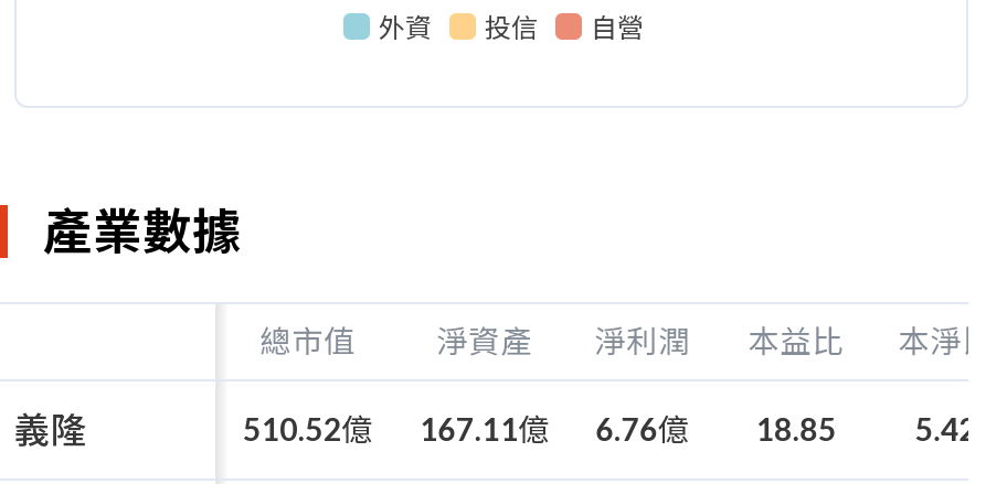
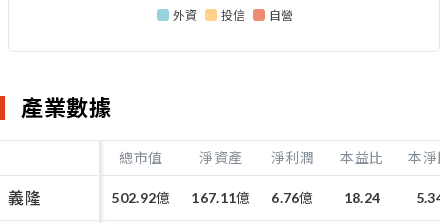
- 510.52億
+ 502.92億

- 18.85
+ 18.24

- 5.42
+ 5.34
